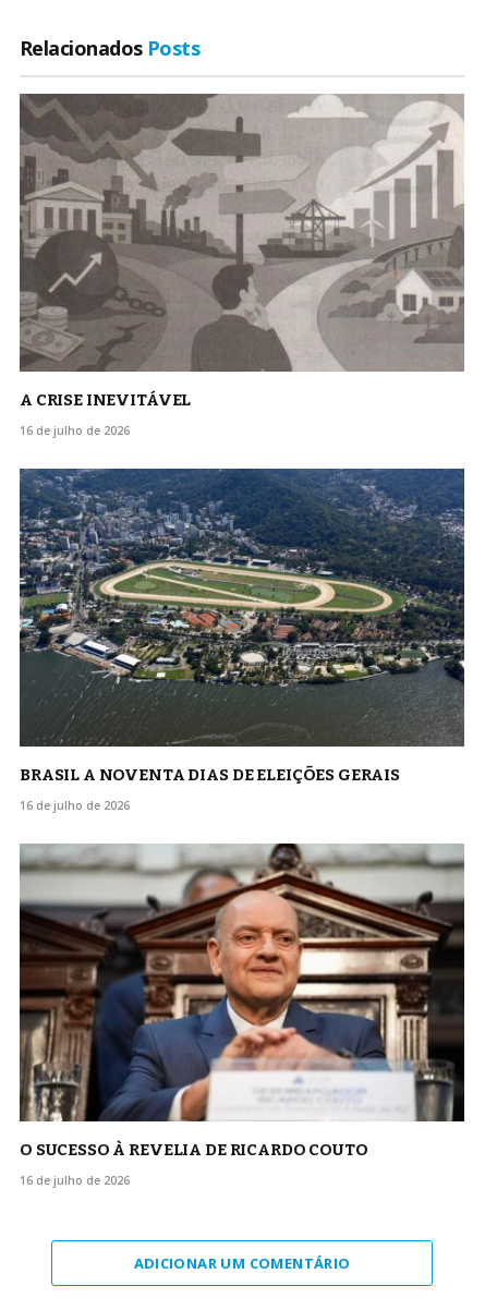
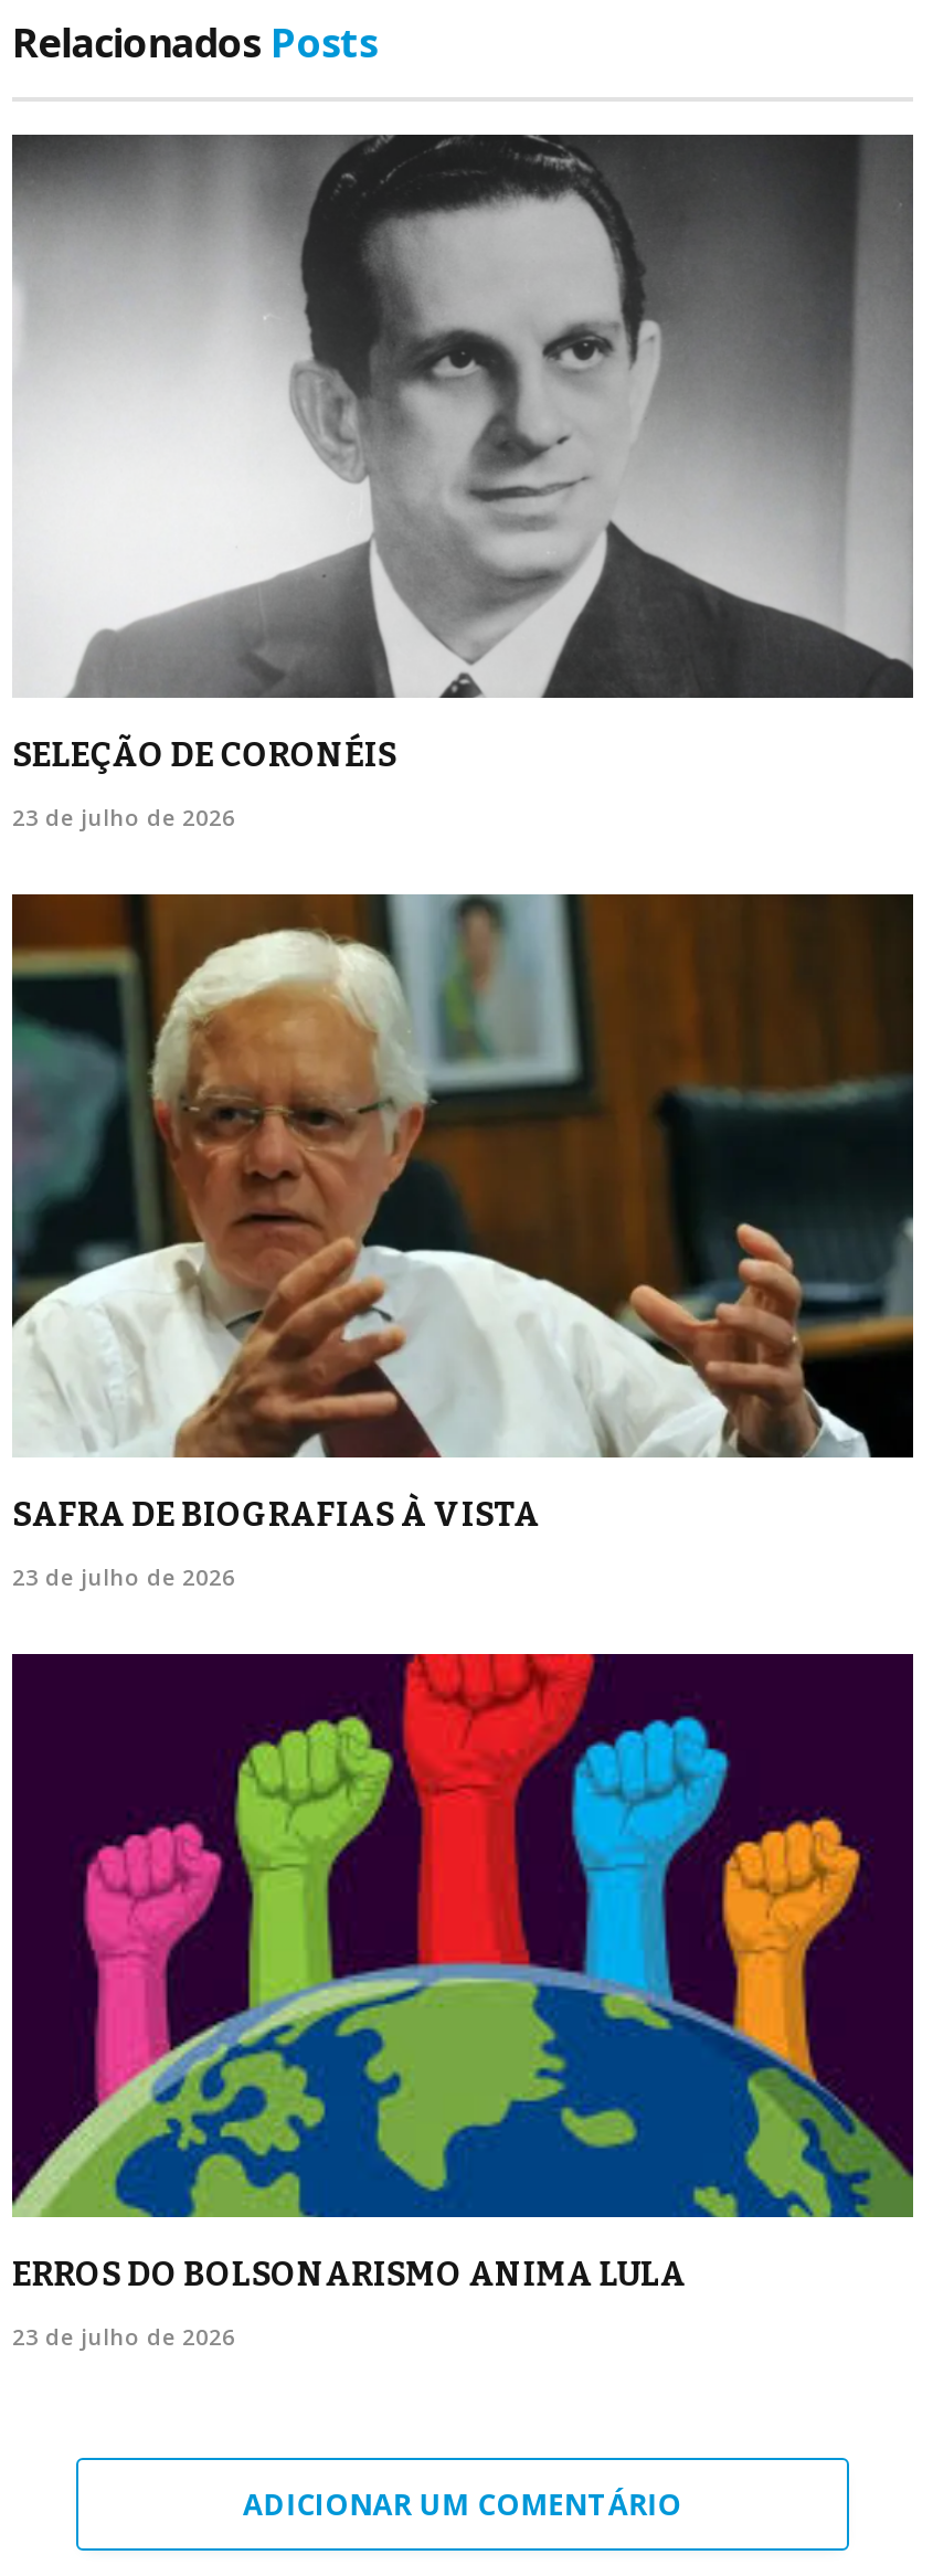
- [image]
- A CRISE INEVITÁVEL
+ [image]
+ SELEÇÃO DE CORONÉIS

- 16 de julho de 2026
+ 23 de julho de 2026

- [image]
- BRASIL A NOVENTA DIAS DE ELEIÇÕES GERAIS
+ [image]
+ SAFRA DE BIOGRAFIAS À VISTA

- 16 de julho de 2026
+ 23 de julho de 2026

- [image]
- O SUCESSO À REVELIA DE RICARDO COUTO
+ [image]
+ ERROS DO BOLSONARISMO ANIMA LULA

- 16 de julho de 2026
+ 23 de julho de 2026
